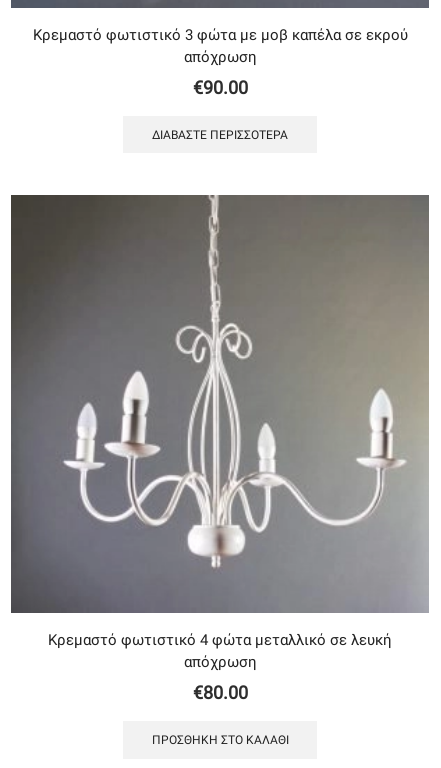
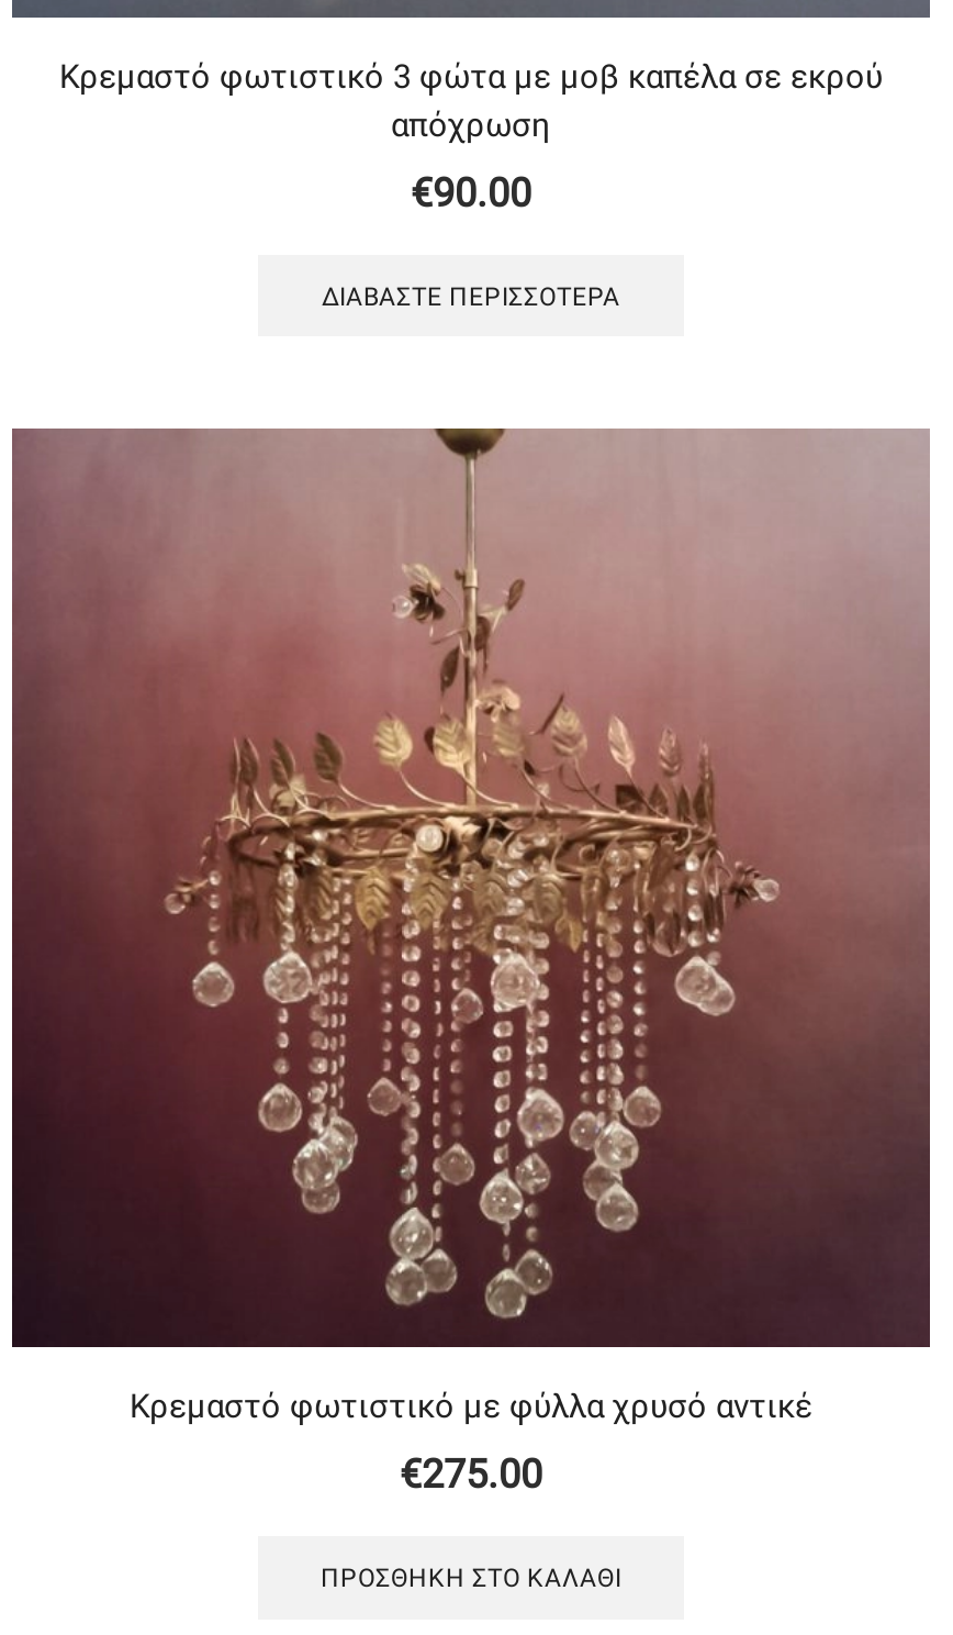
- [image]
- Κρεμαστό φωτιστικό 4 φώτα μεταλλικό σε λευκή
- απόχρωση
+ [image]
+ Κρεμαστό φωτιστικό με φύλλα χρυσό αντικέ

- €80.00
+ €275.00
